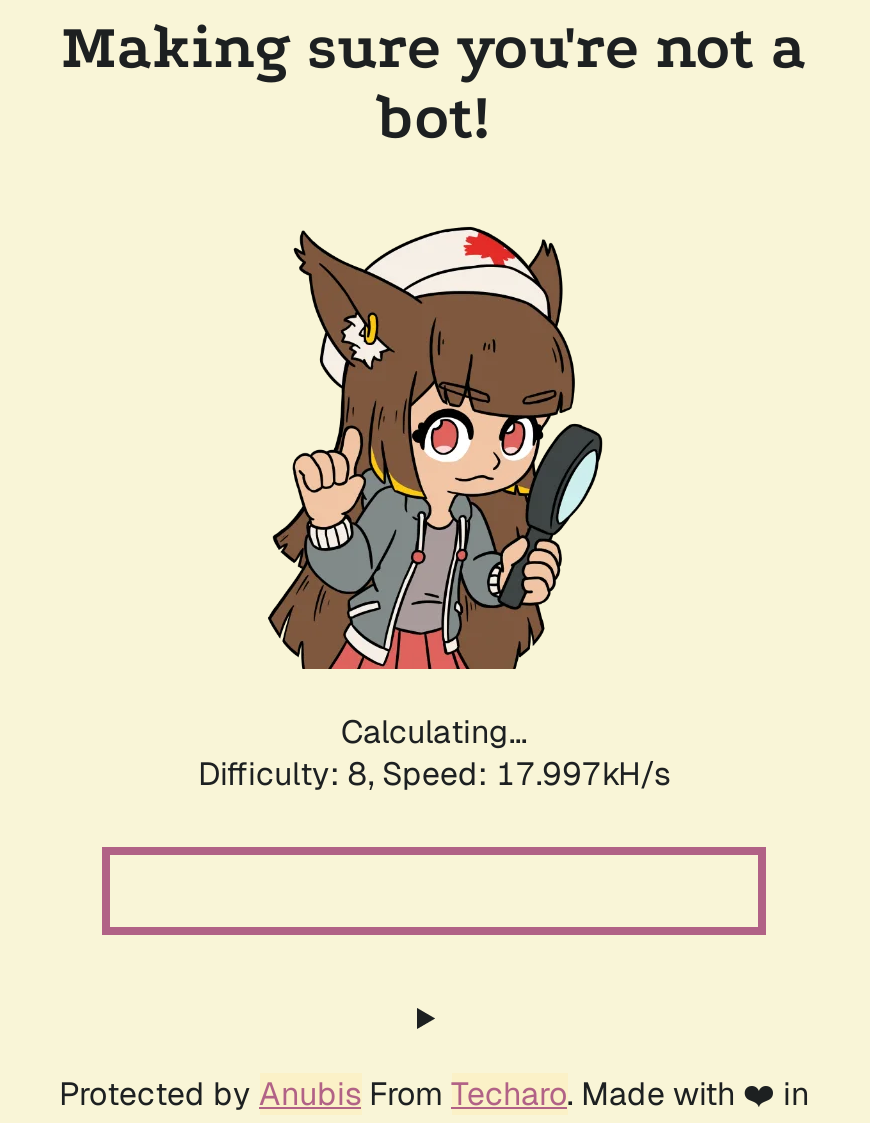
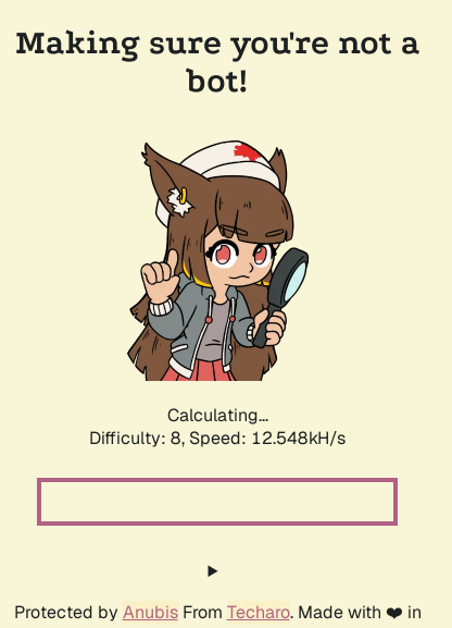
- Difficulty: 8, Speed: 17.997kH/s
+ Difficulty: 8, Speed: 12.548kH/s
